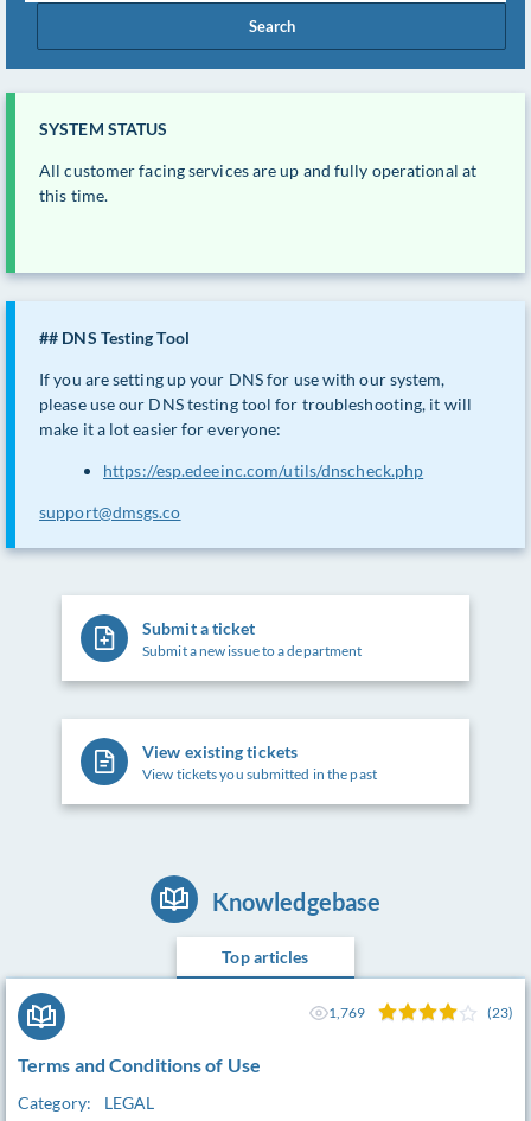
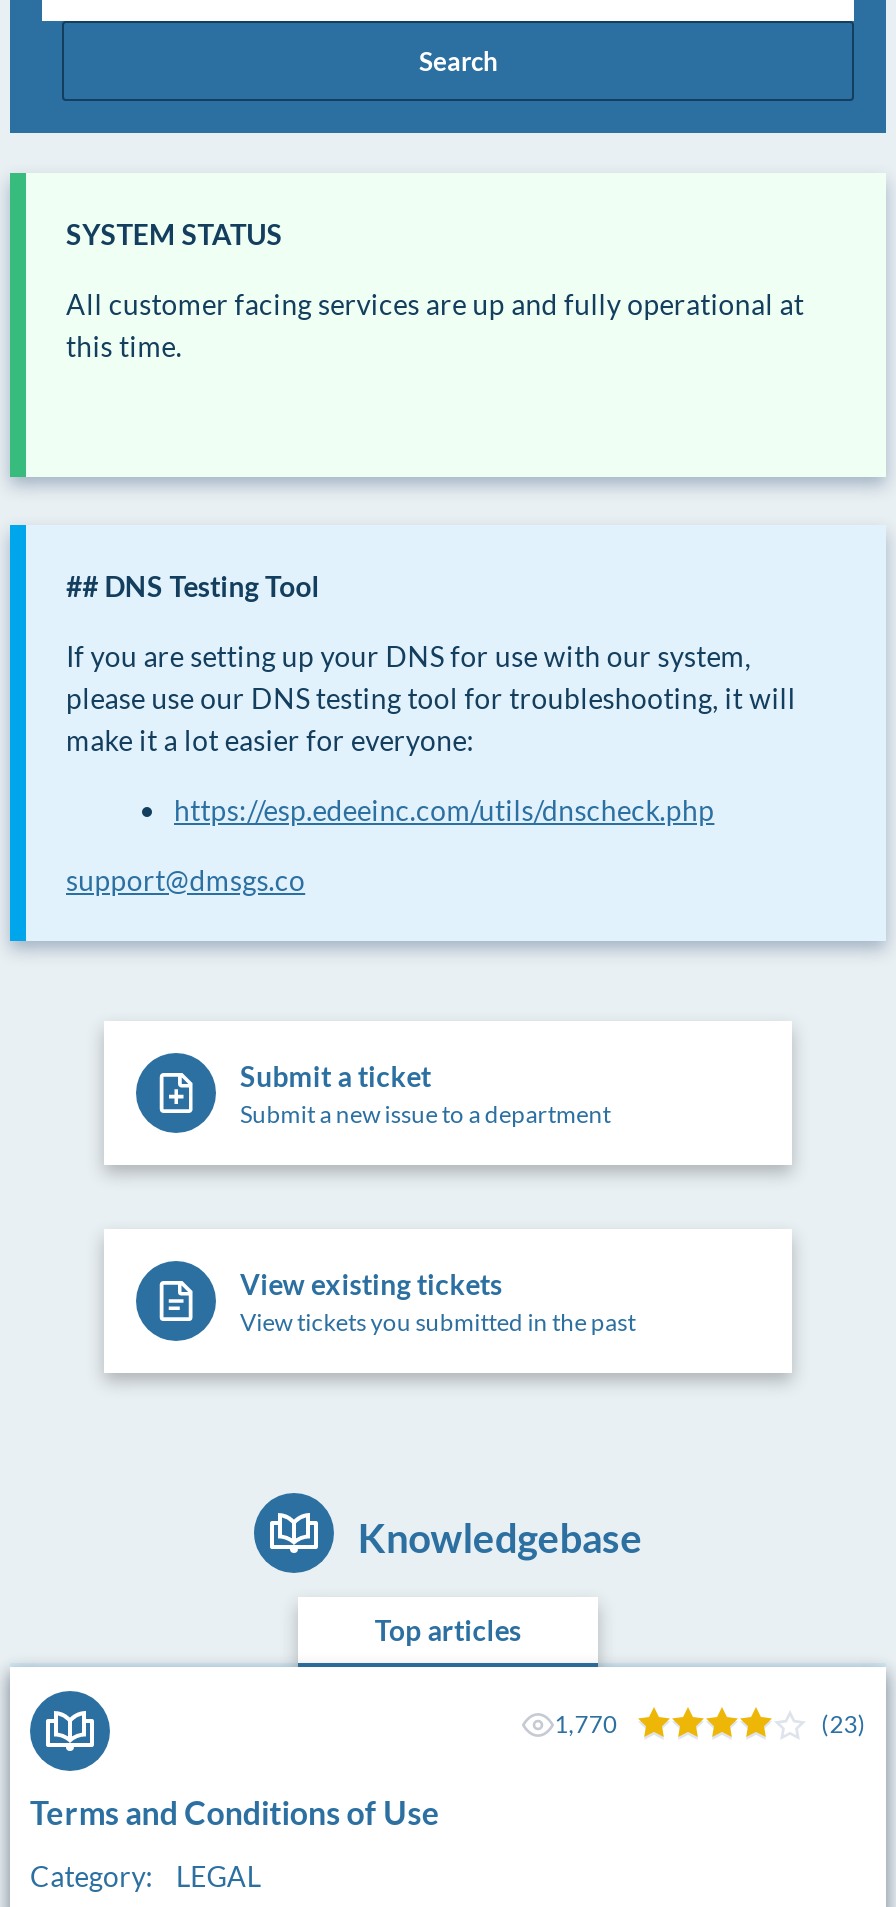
- 1,769
+ 1,770
